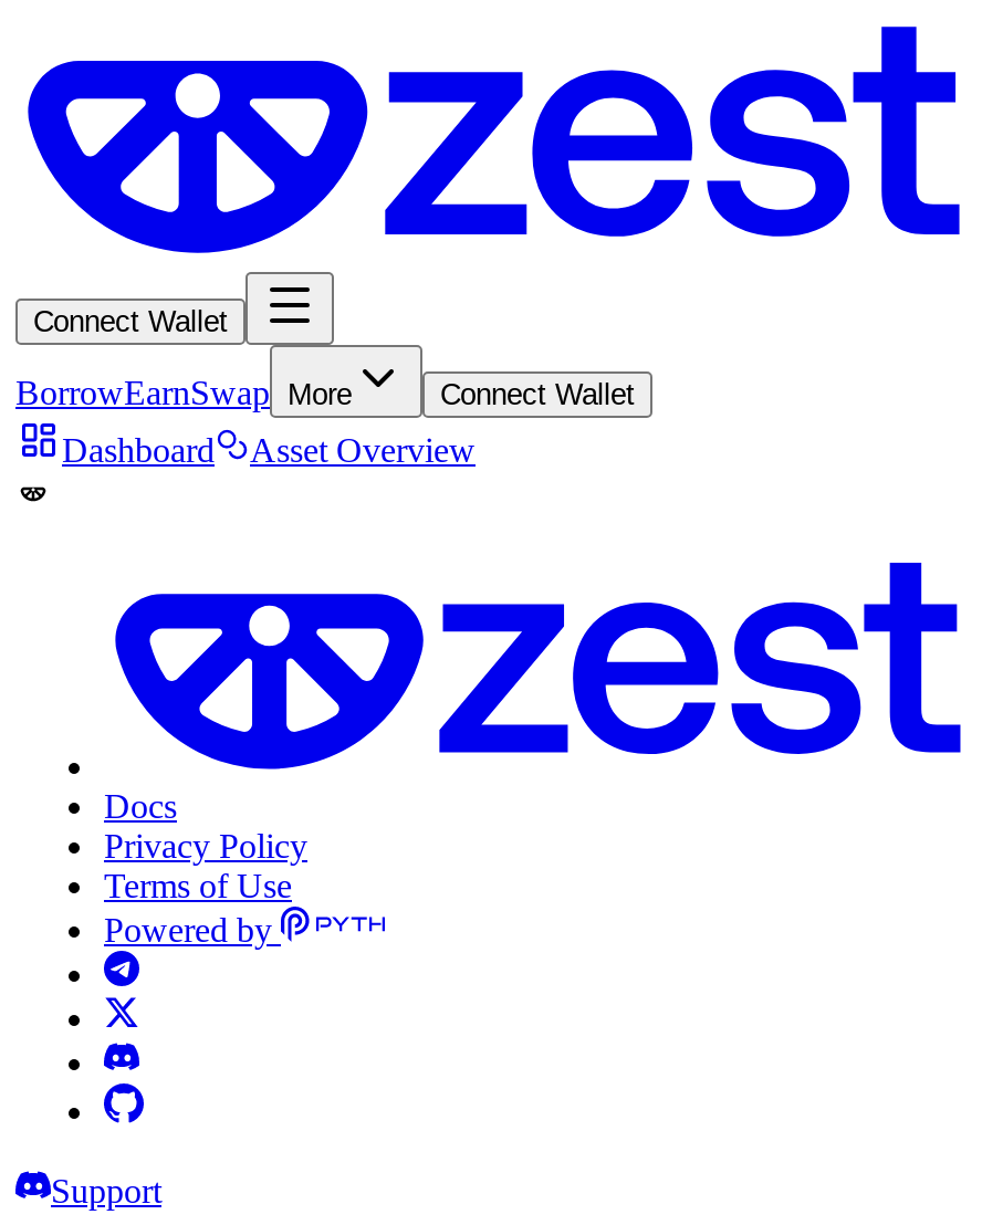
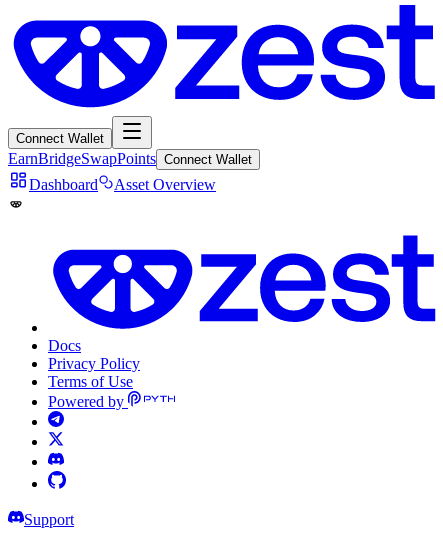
- BorrowEarnSwap More
- Connect Wallet
+ EarnBridgeSwapPoints Connect Wallet
